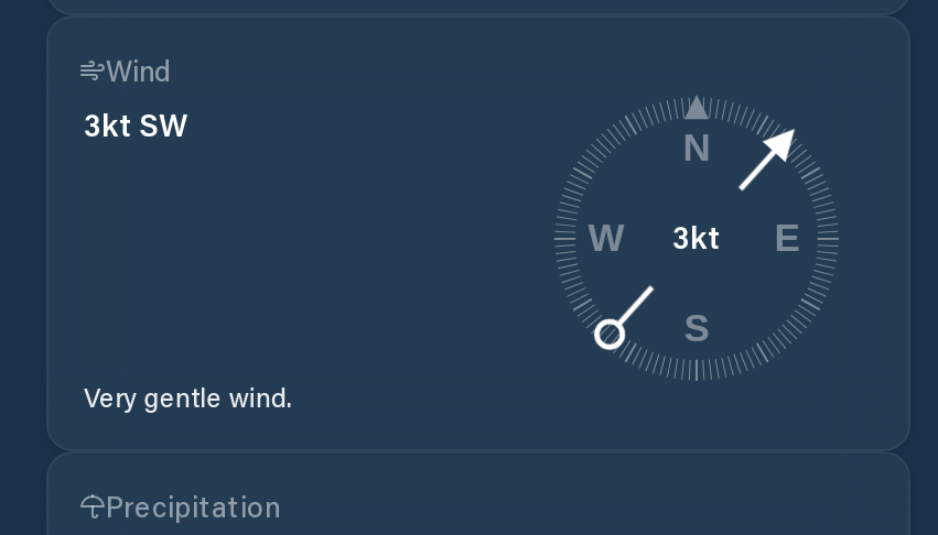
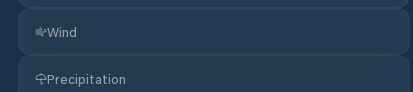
- 3kt SW

- N
- E
- S

- W

- 3kt

- Very gentle wind.
